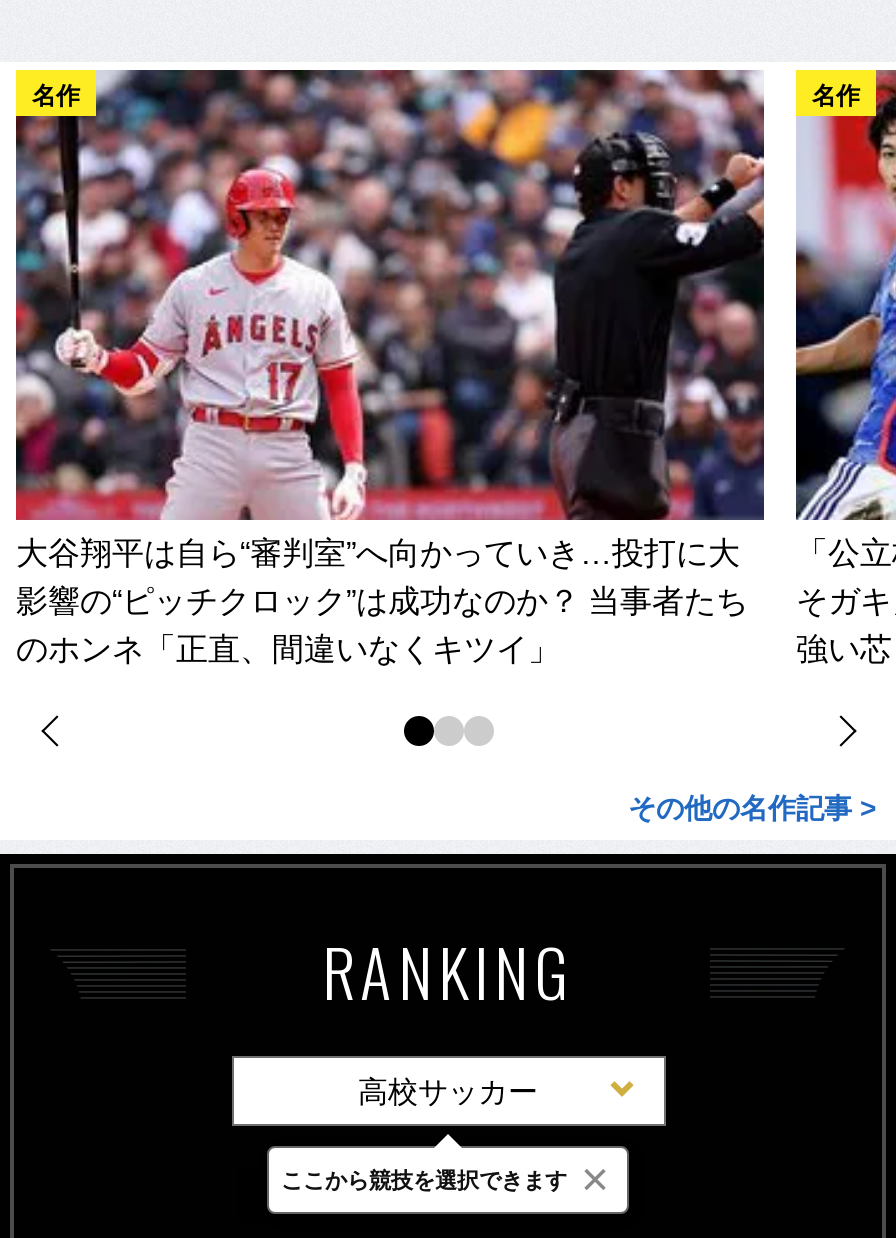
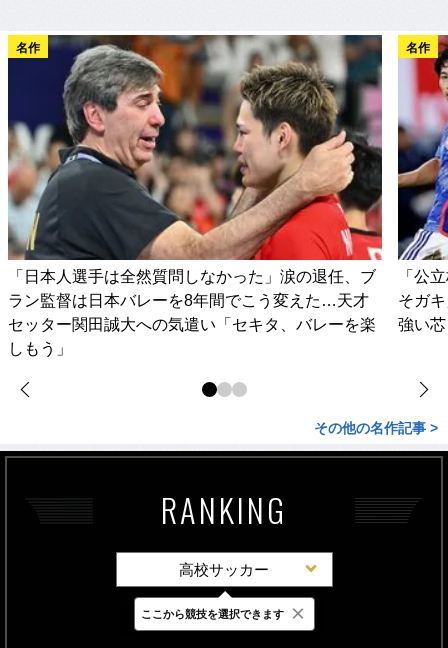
- [image]
- 大谷翔平は自ら“審判室”へ向かっていき…投打に大
- 影響の“ピッチクロック”は成功なのか？ 当事者たち
- のホンネ「正直、間違いなくキツイ」
+ [image]
+ 「日本人選手は全然質問しなかった」涙の退任、ブ
+ ラン監督は日本バレーを8年間でこう変えた…天才
+ セッター関田誠大への気遣い「セキタ、バレーを楽
+ しもう」
